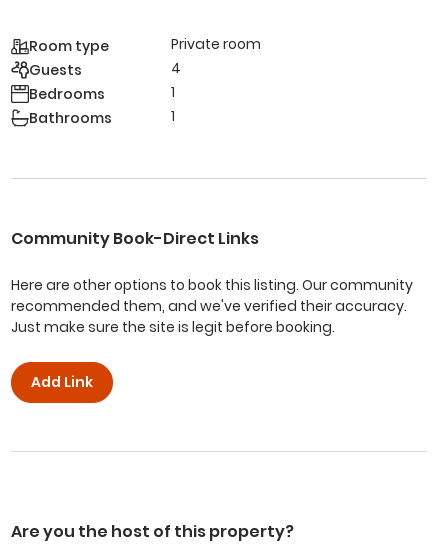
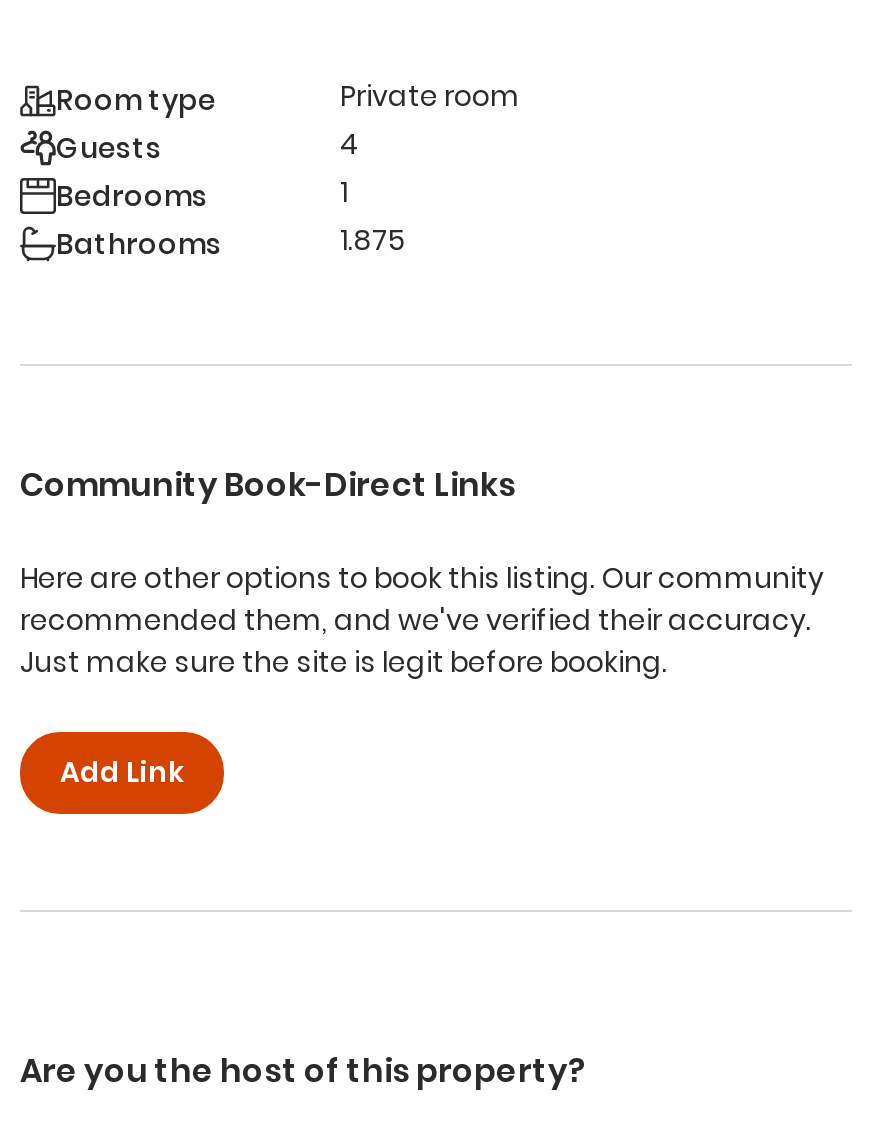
- 1
+ 1.875
